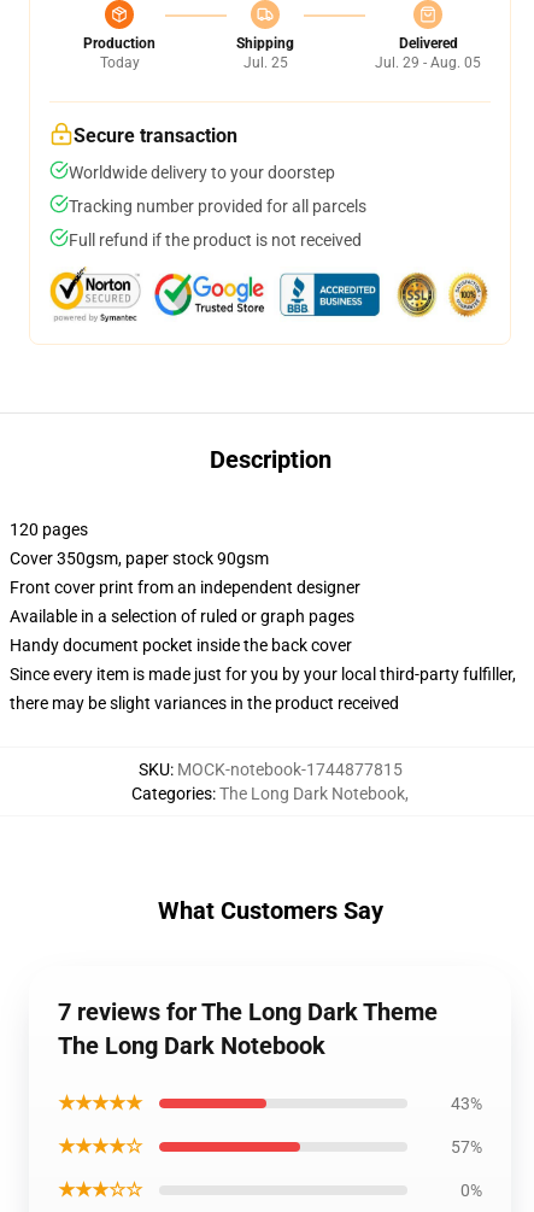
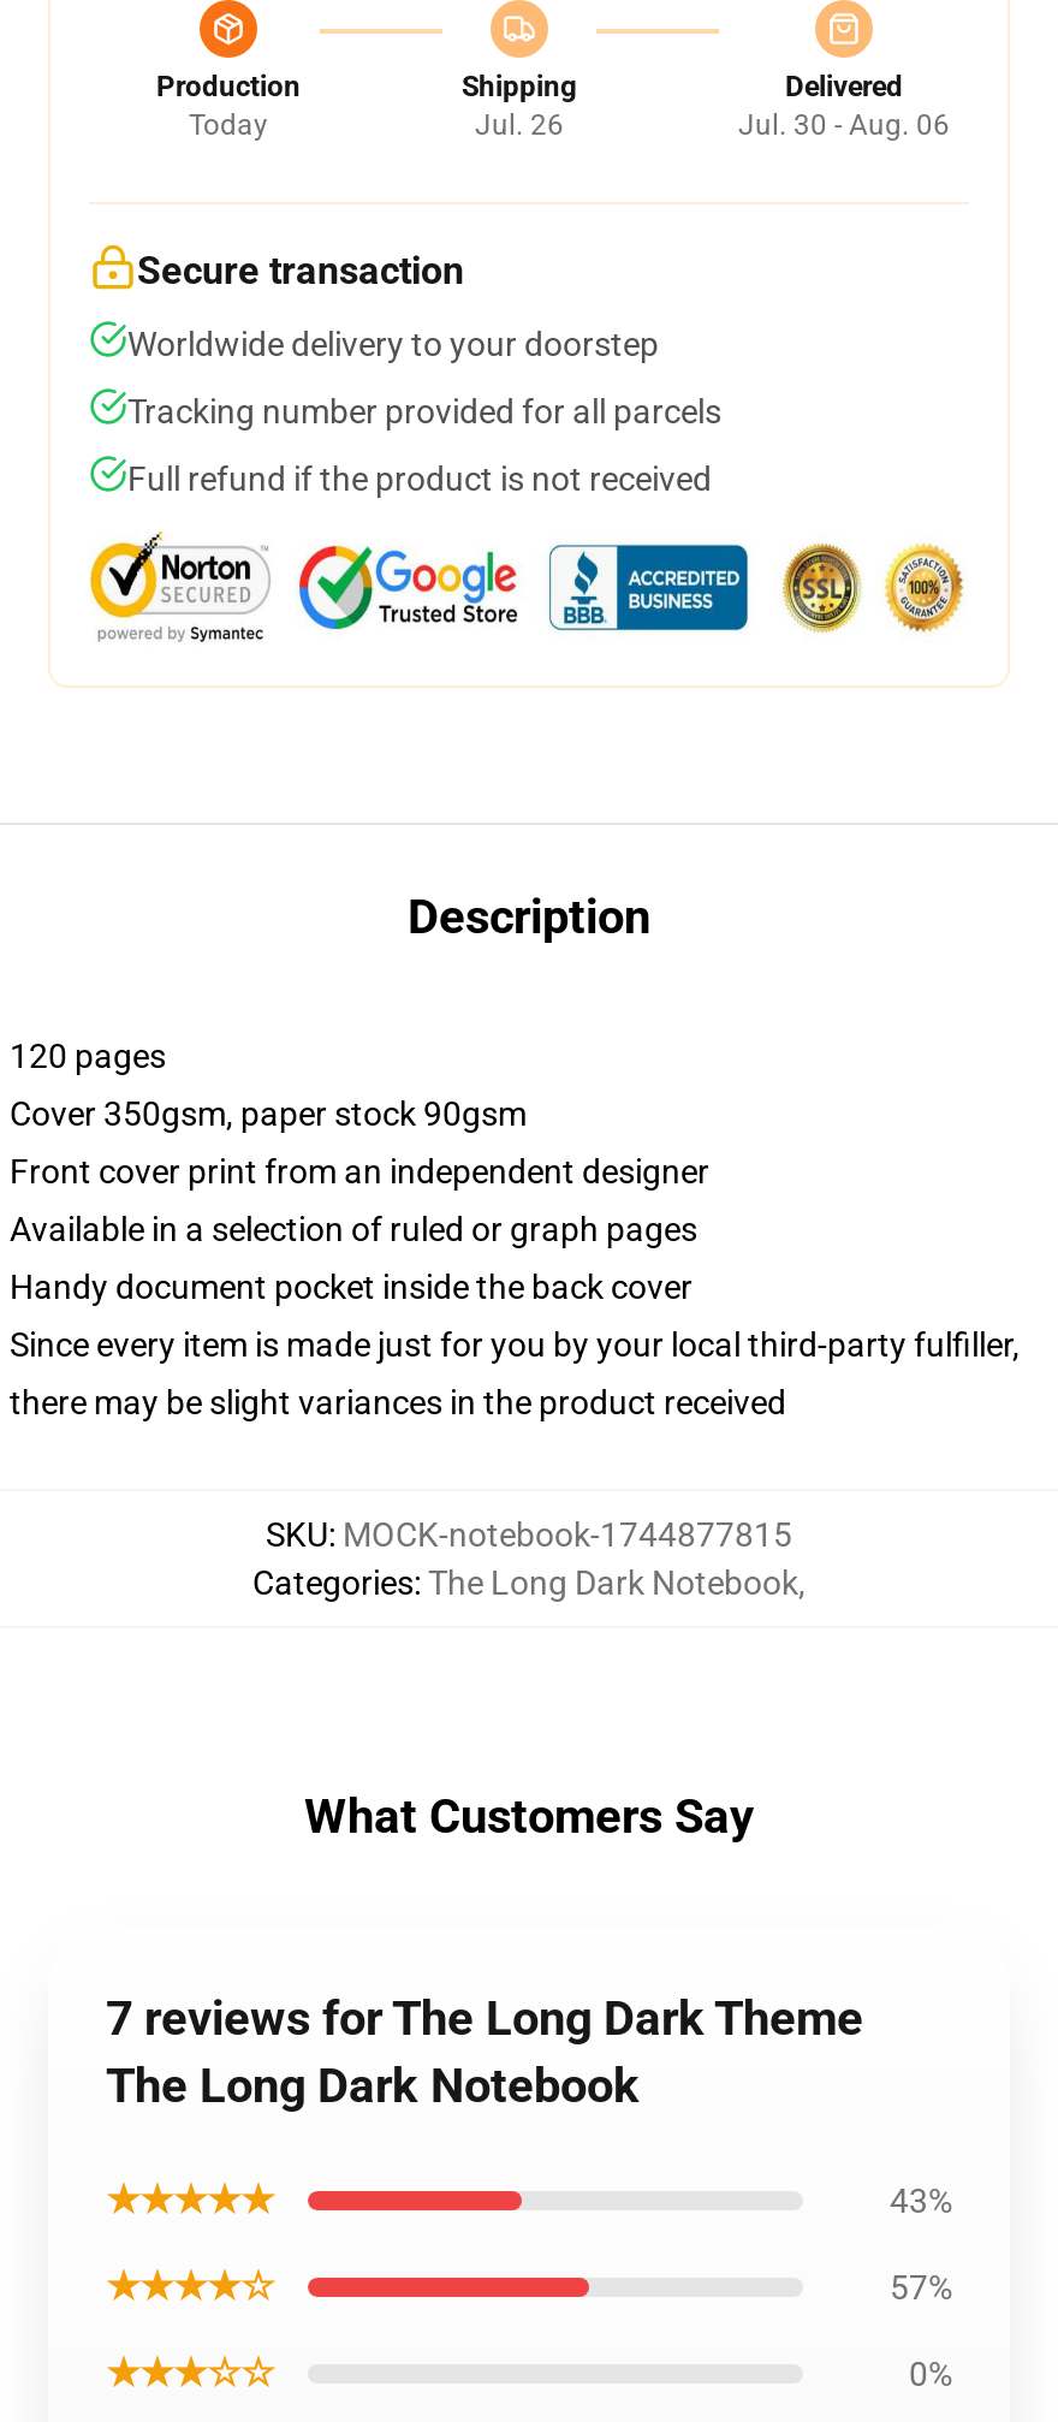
- Jul. 25
+ Jul. 26

- Jul. 29 - Aug. 05
+ Jul. 30 - Aug. 06
